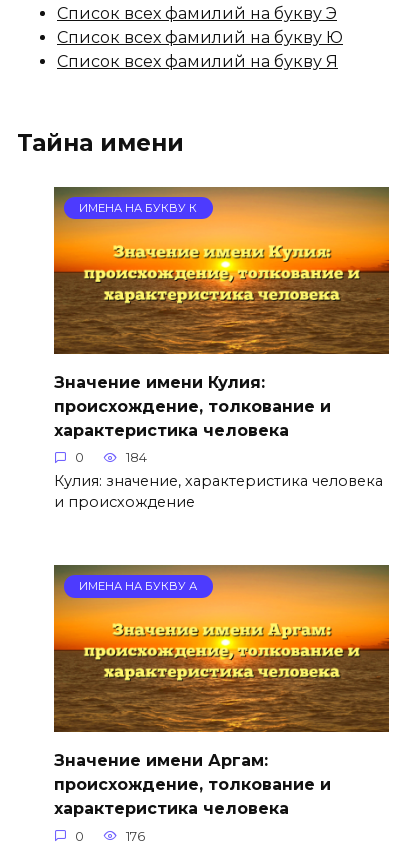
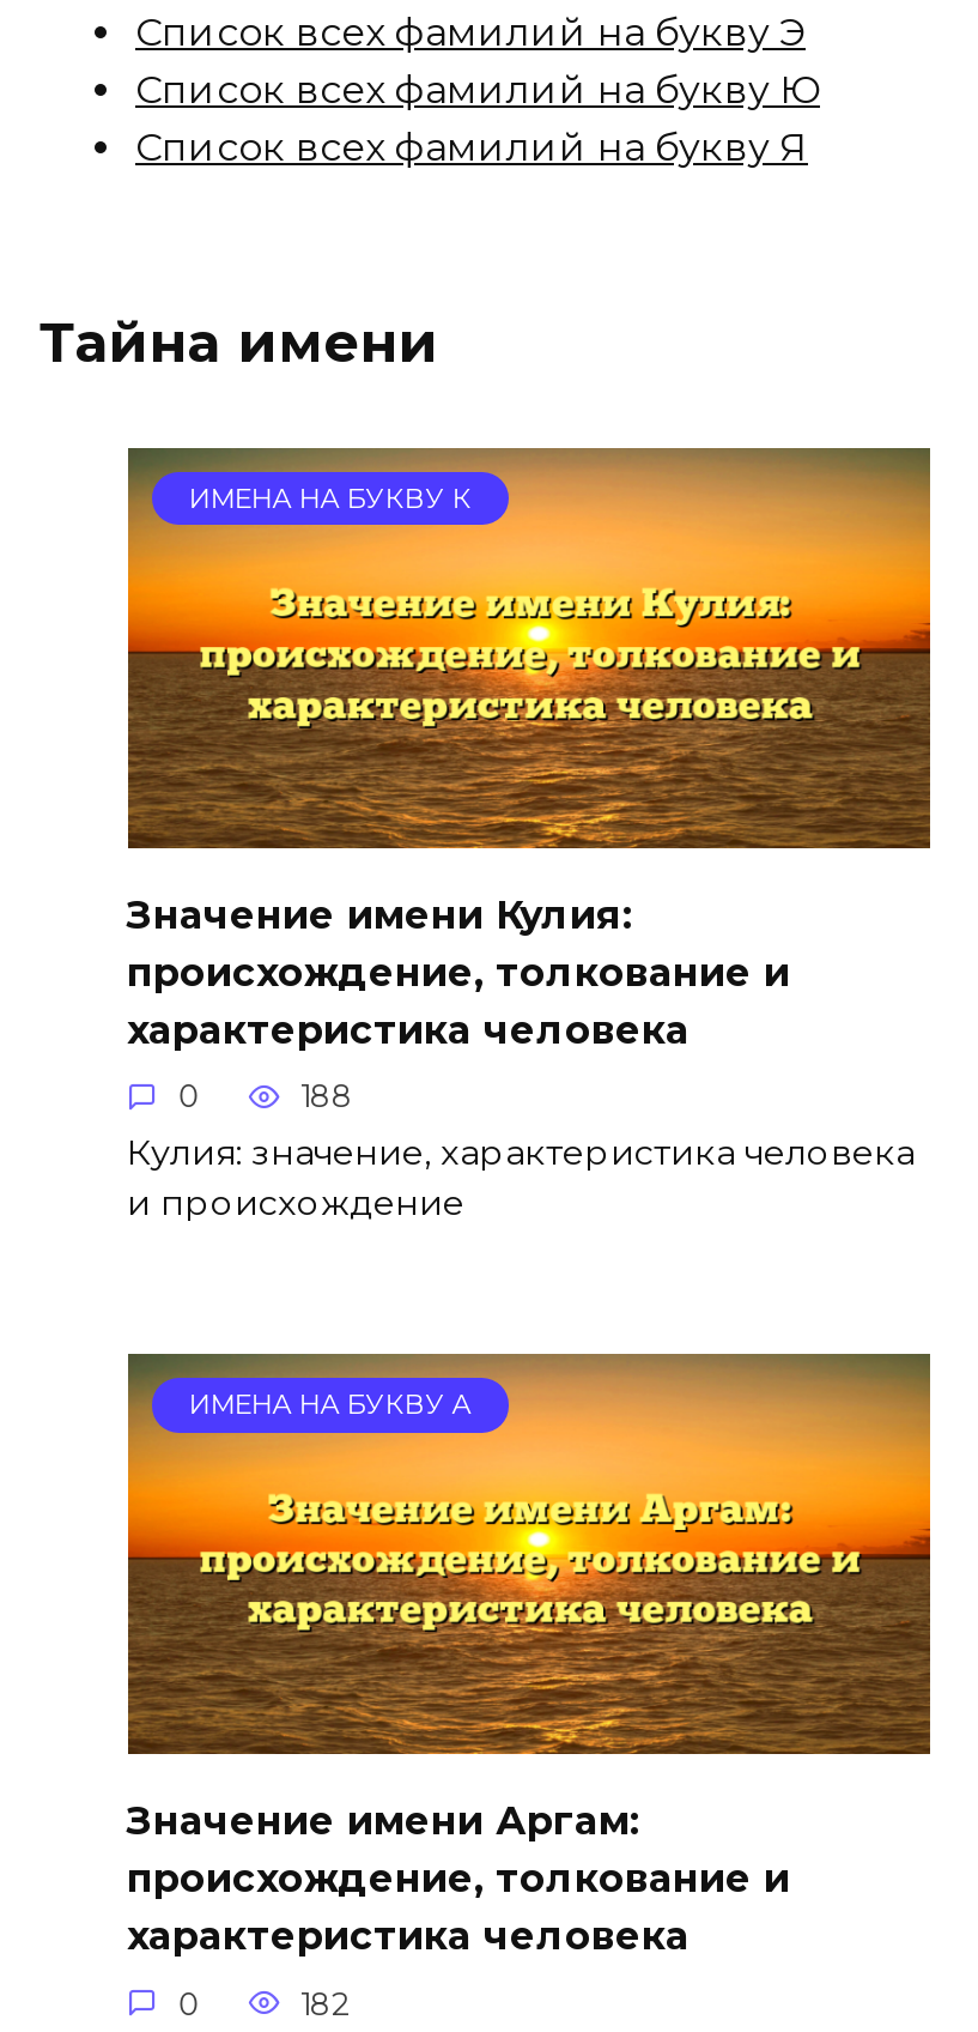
- 184
+ 188

- 176
+ 182
